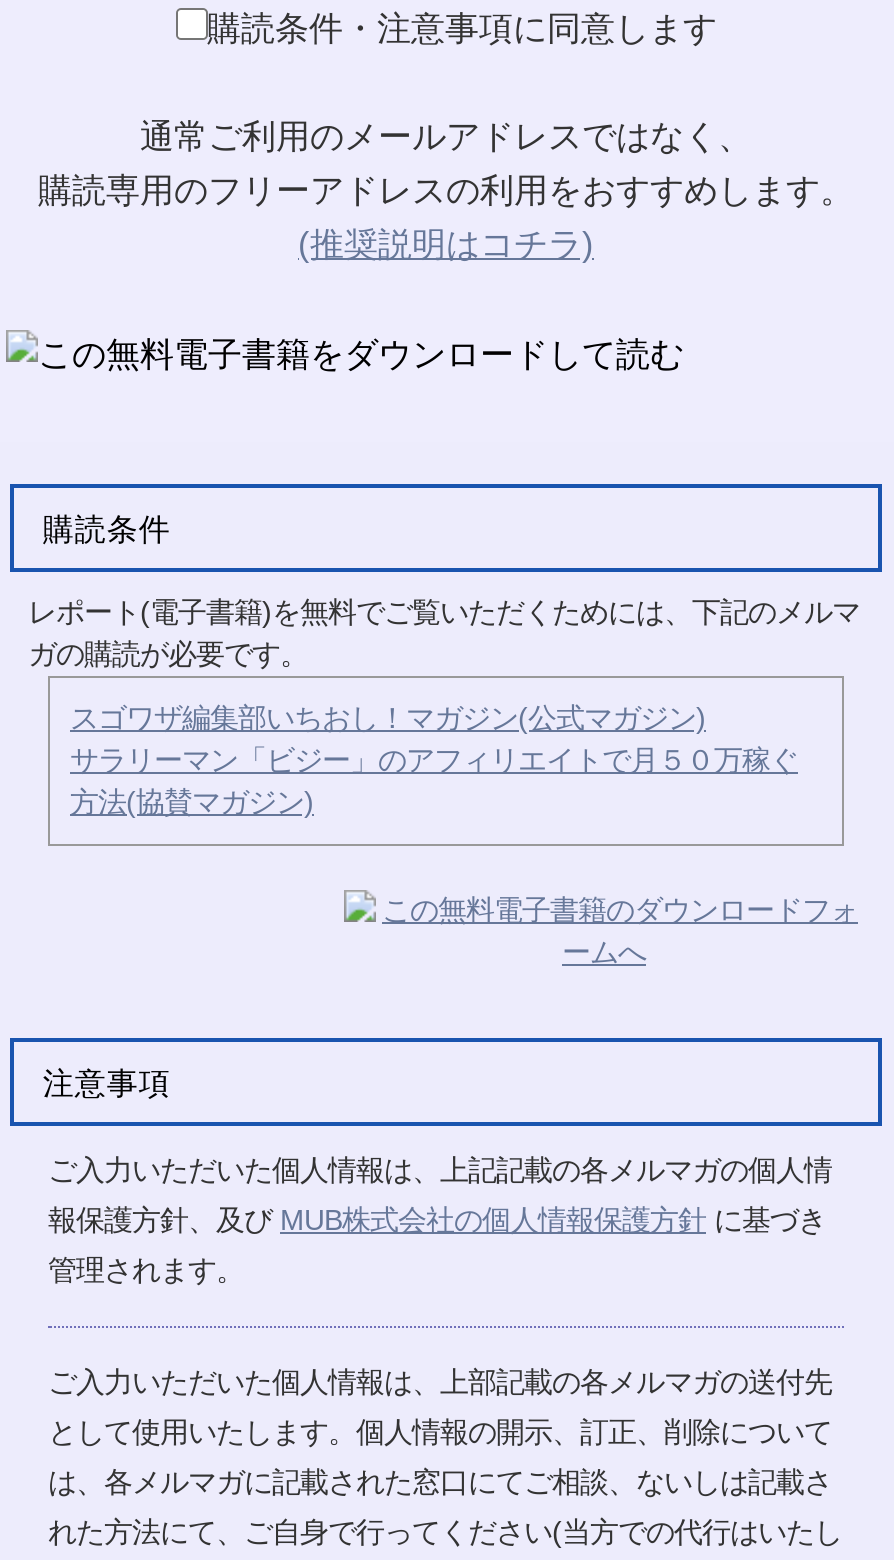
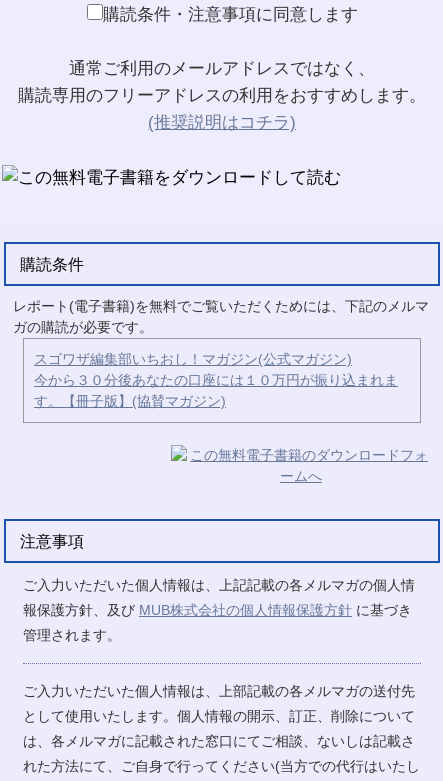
- サラリーマン「ビジー」のアフィリエイトで月５０万稼ぐ
- 方法(協賛マガジン)
+ 今から３０分後あなたの口座には１０万円が振り込まれま
+ す。【冊子版】(協賛マガジン)
